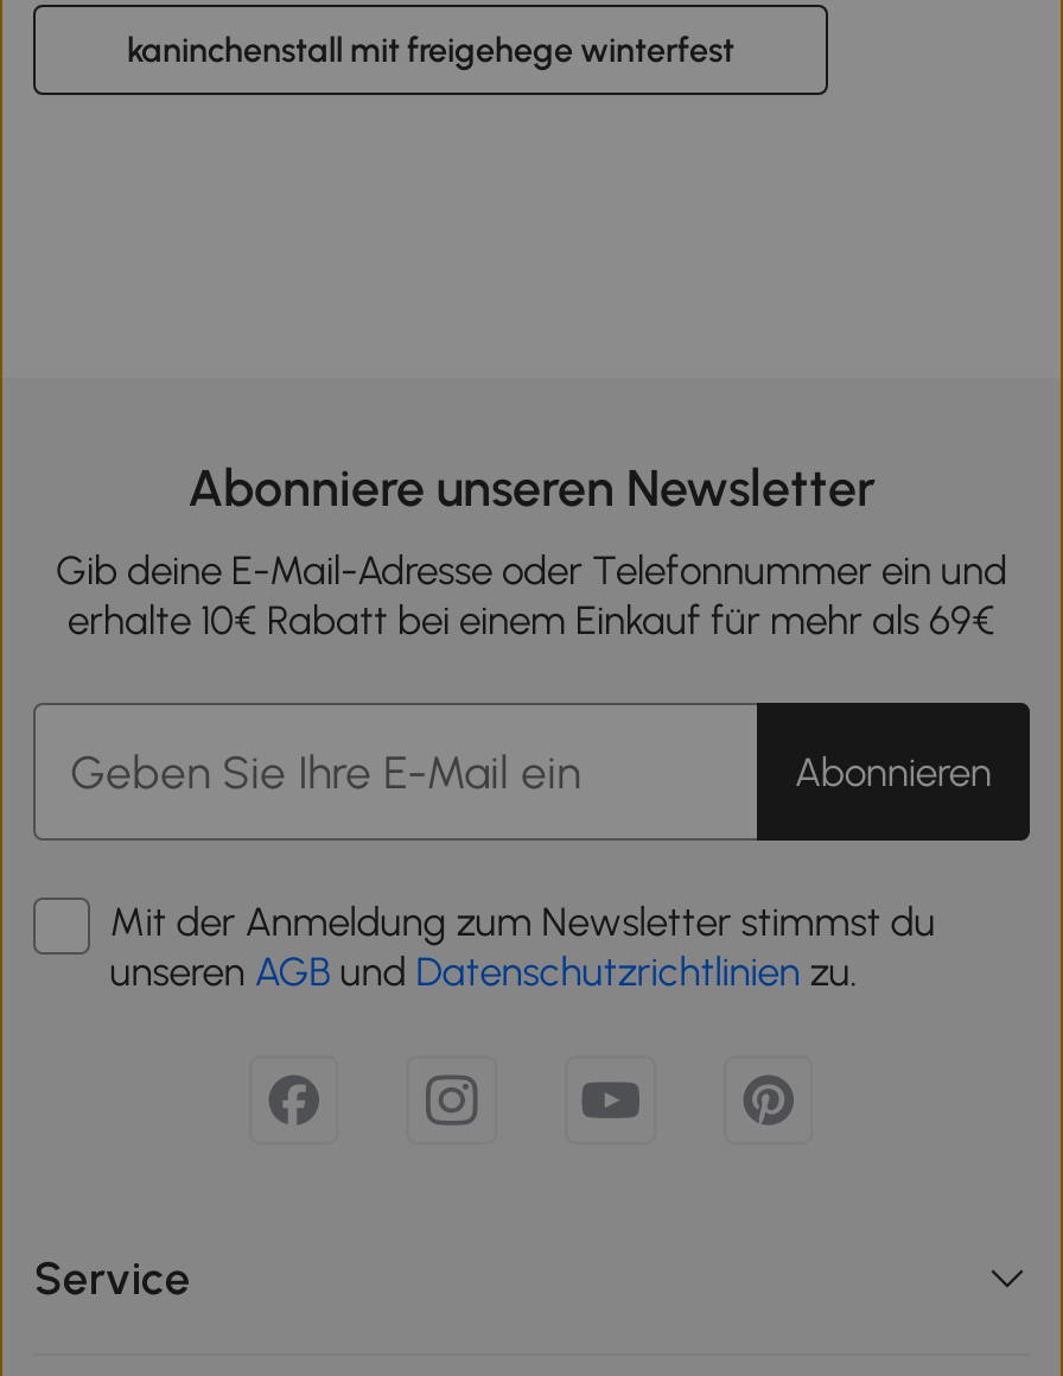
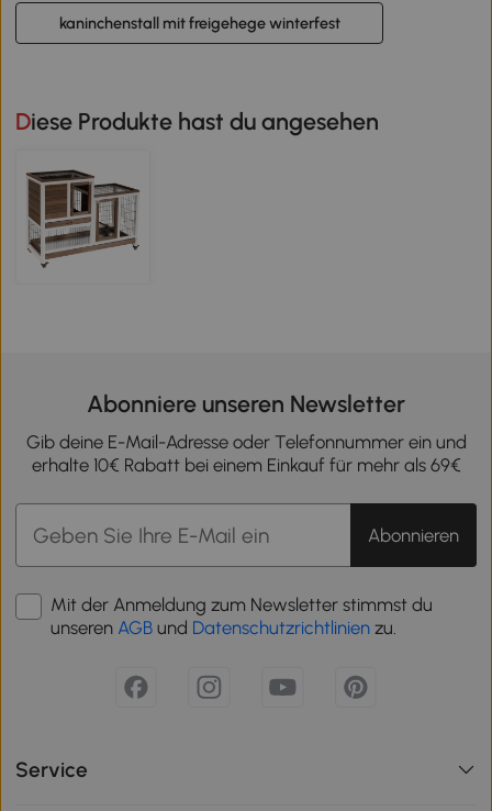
+ [image]

+ Diese Produkte hast du angesehen
